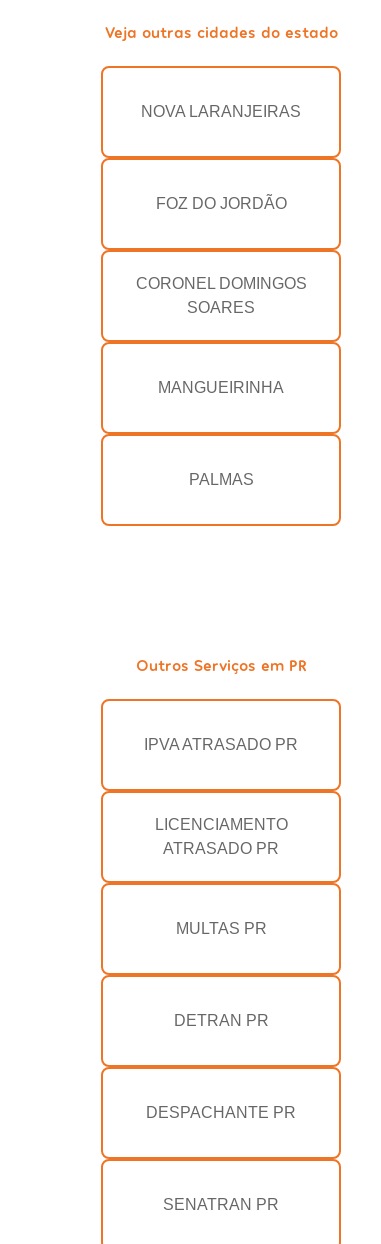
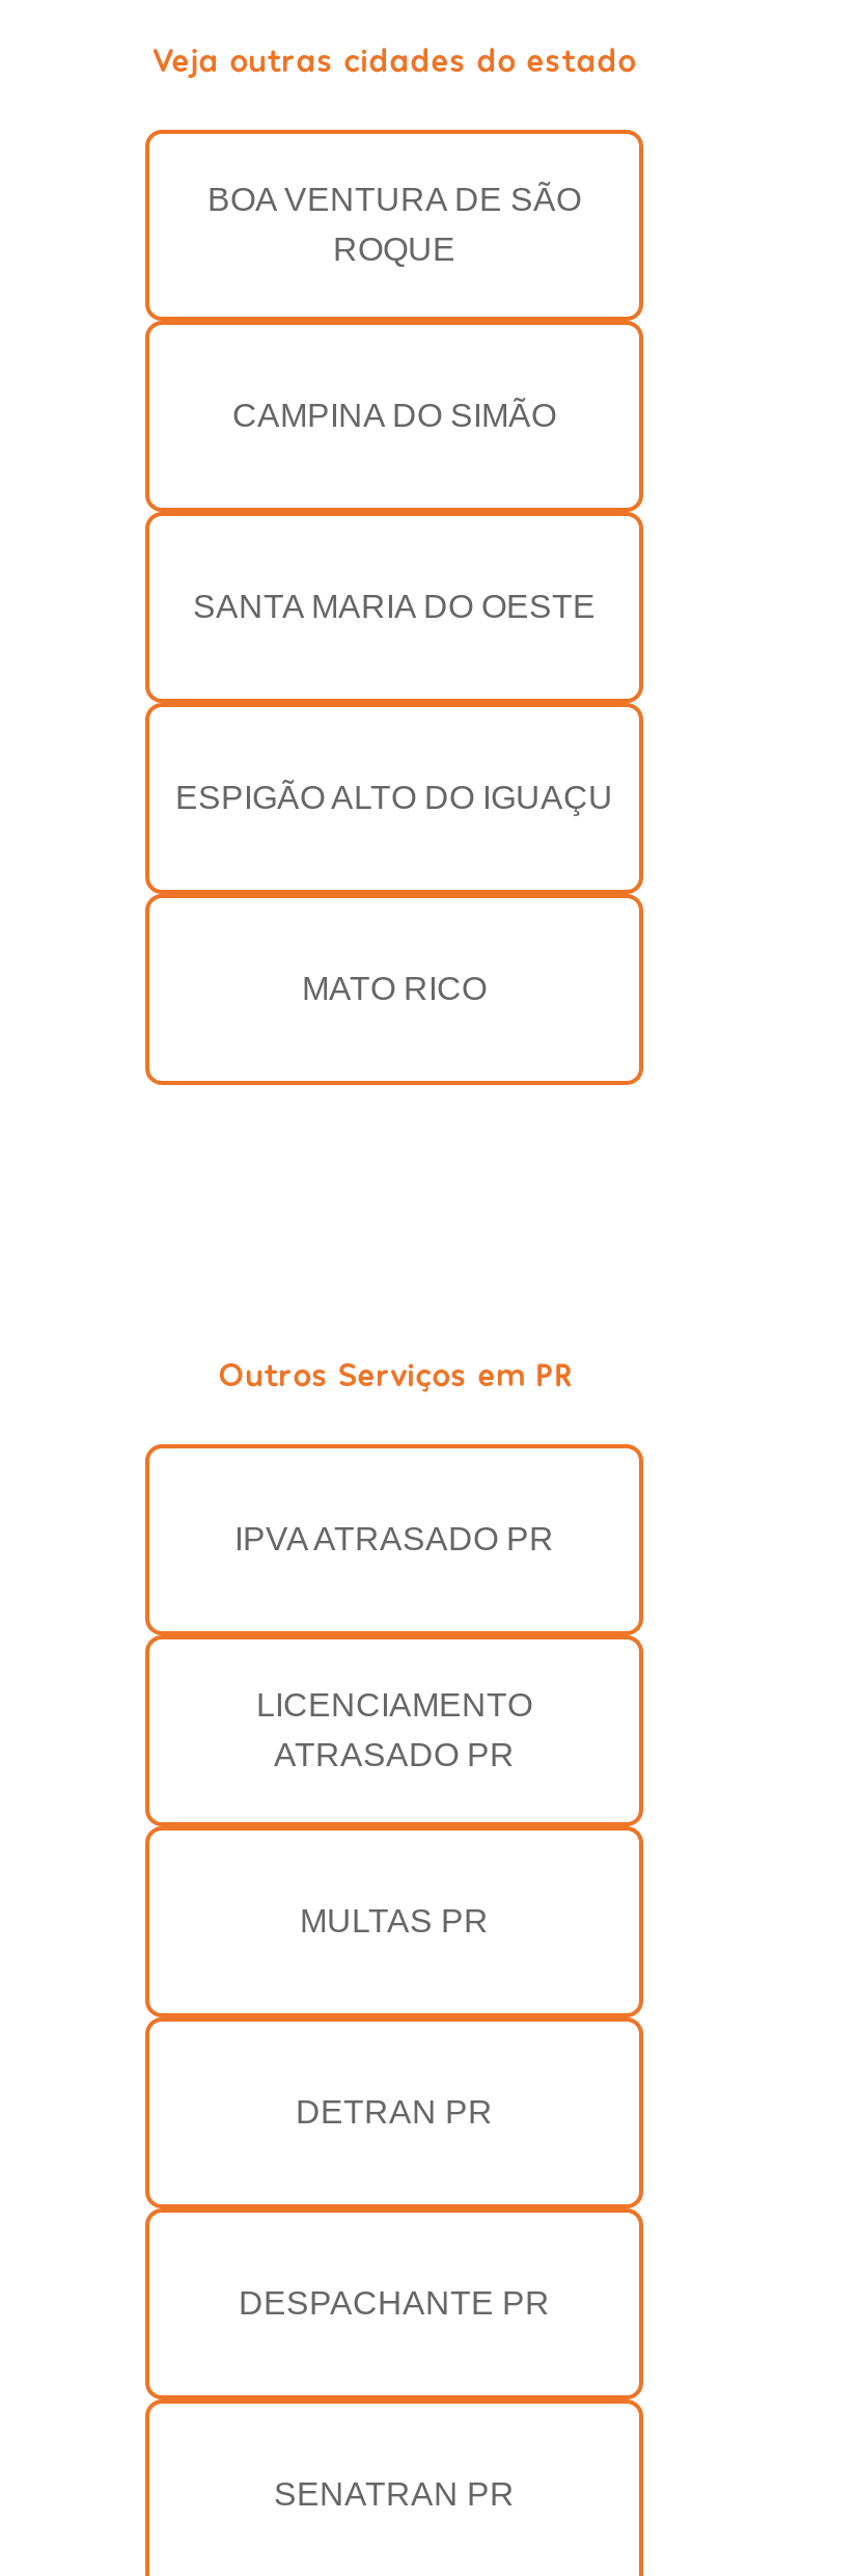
- NOVA LARANJEIRAS
+ BOA VENTURA DE SÃO
+ ROQUE

- FOZ DO JORDÃO
+ CAMPINA DO SIMÃO

- CORONEL DOMINGOS
- SOARES
+ SANTA MARIA DO OESTE

- MANGUEIRINHA
+ ESPIGÃO ALTO DO IGUAÇU

- PALMAS
+ MATO RICO
